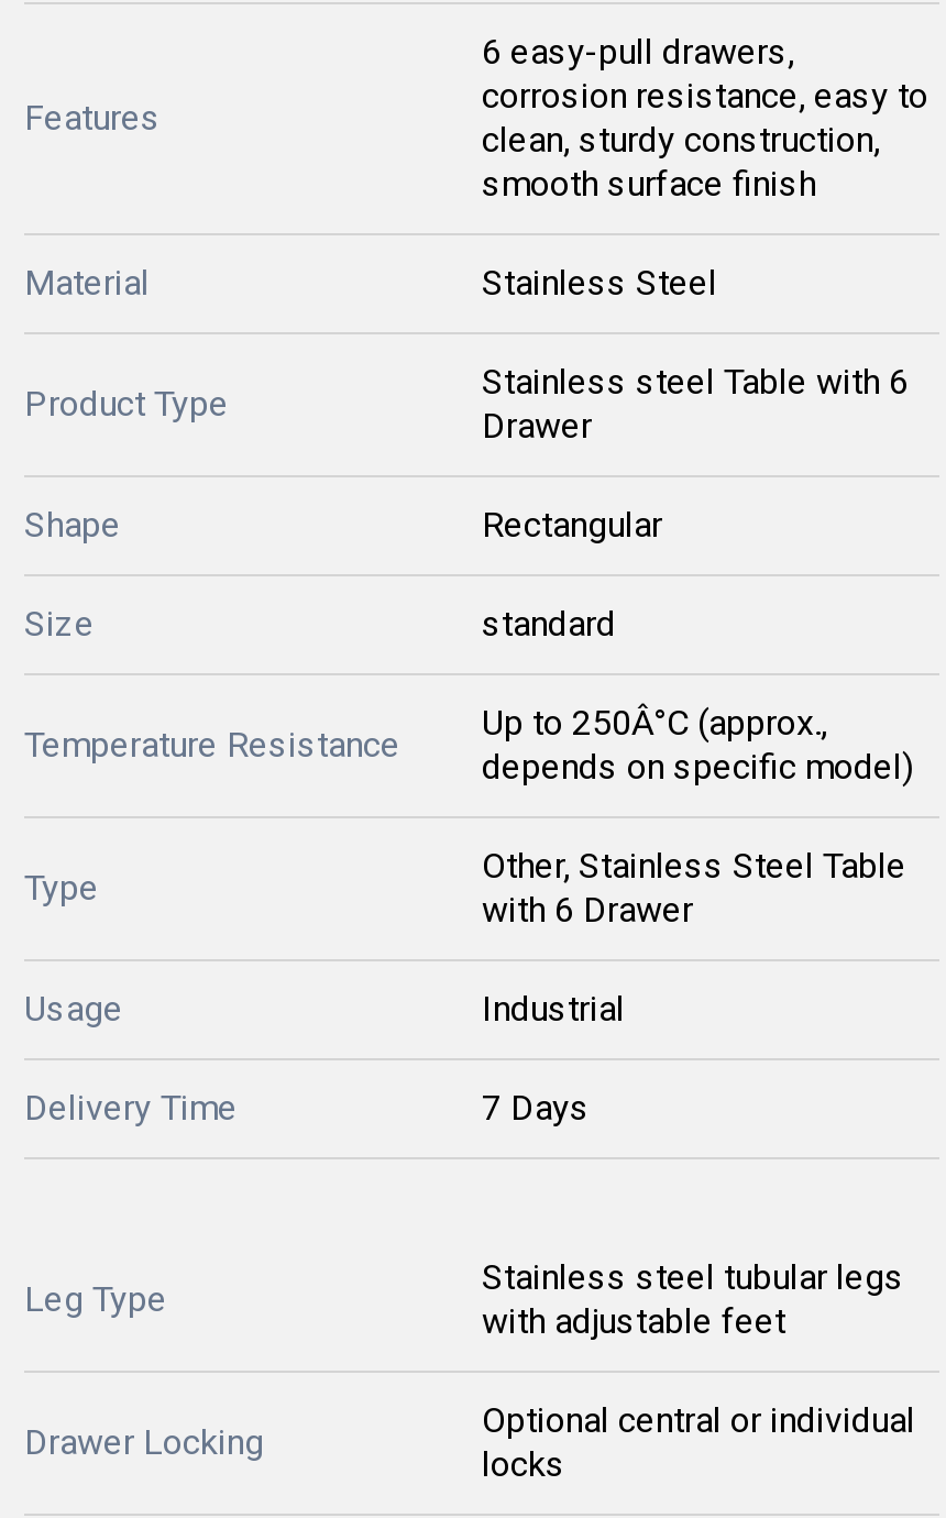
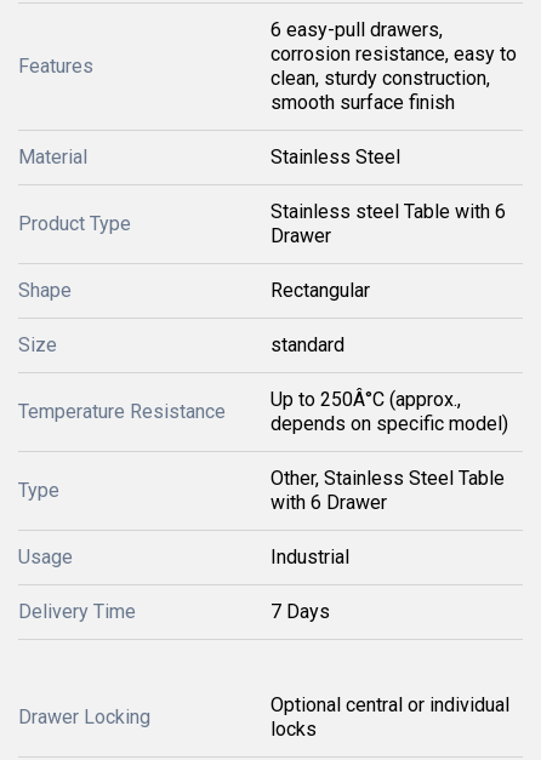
- Stainless steel tubular legs
- with adjustable feet

- Leg Type
